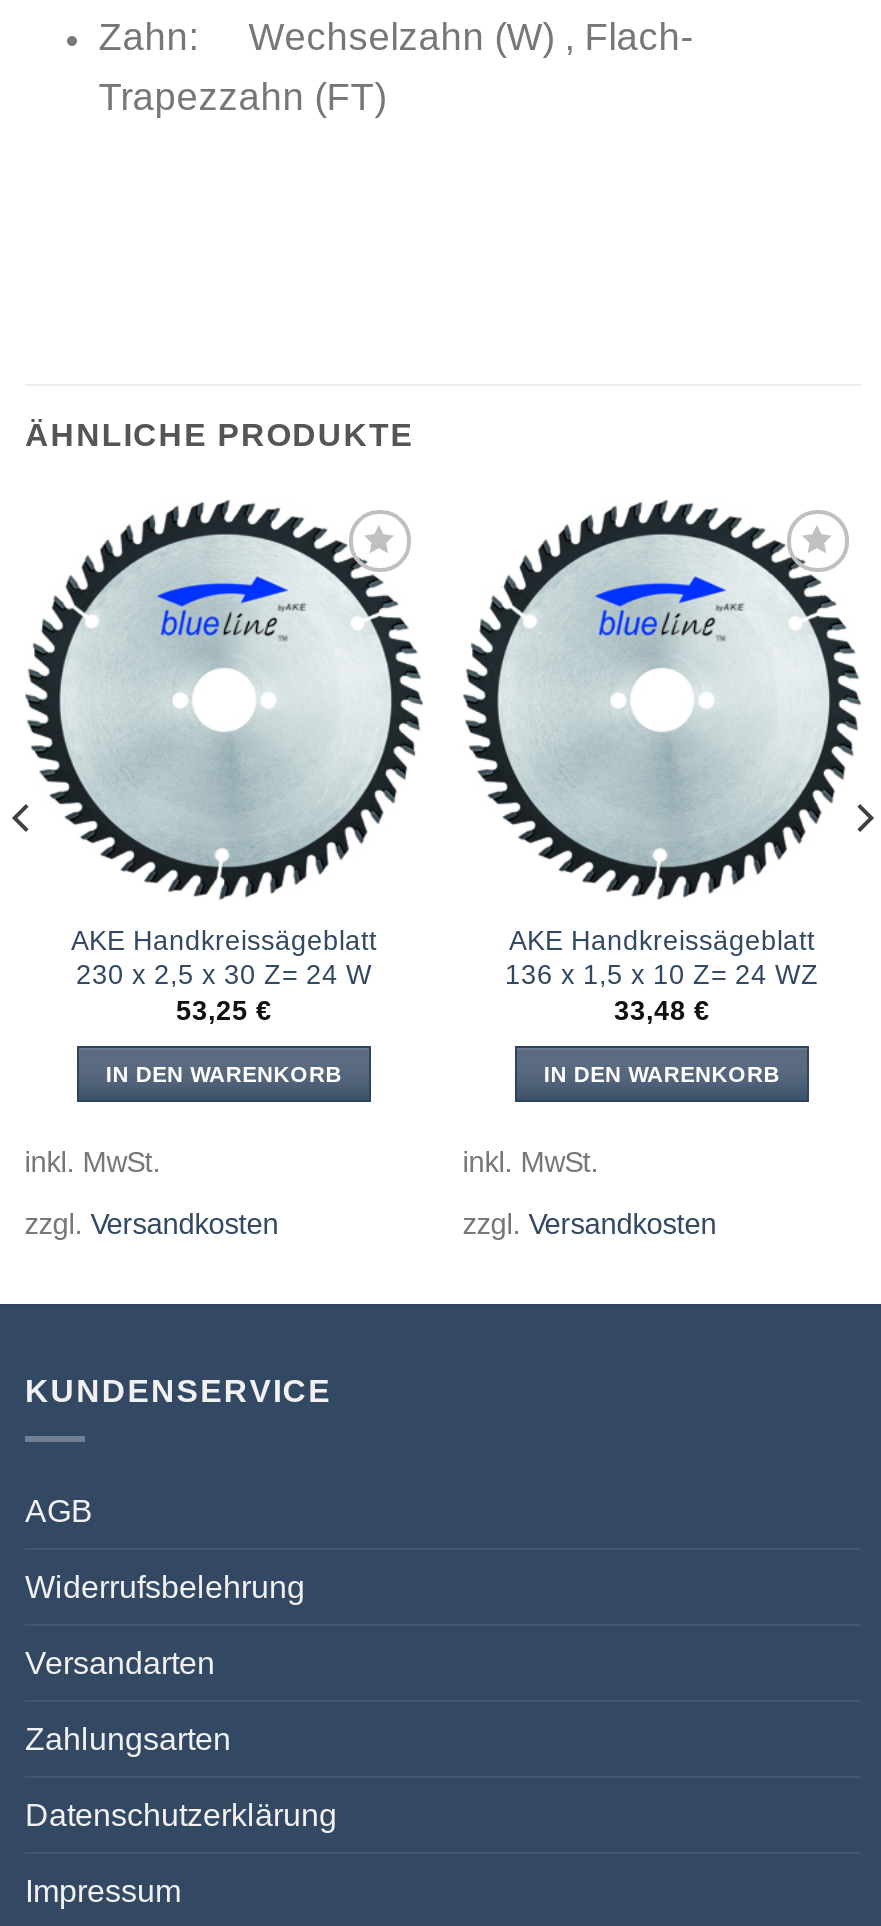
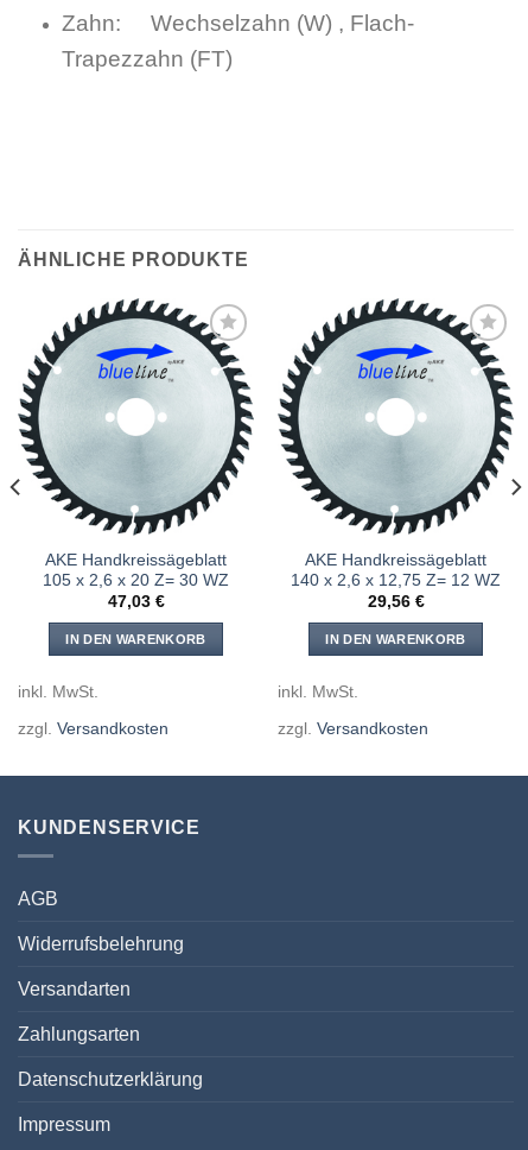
- 230 x 2,5 x 30 Z= 24 W
+ 105 x 2,6 x 20 Z= 30 WZ

- 136 x 1,5 x 10 Z= 24 WZ
+ 140 x 2,6 x 12,75 Z= 12 WZ

- 53,25 €
+ 47,03 €

- 33,48 €
+ 29,56 €
